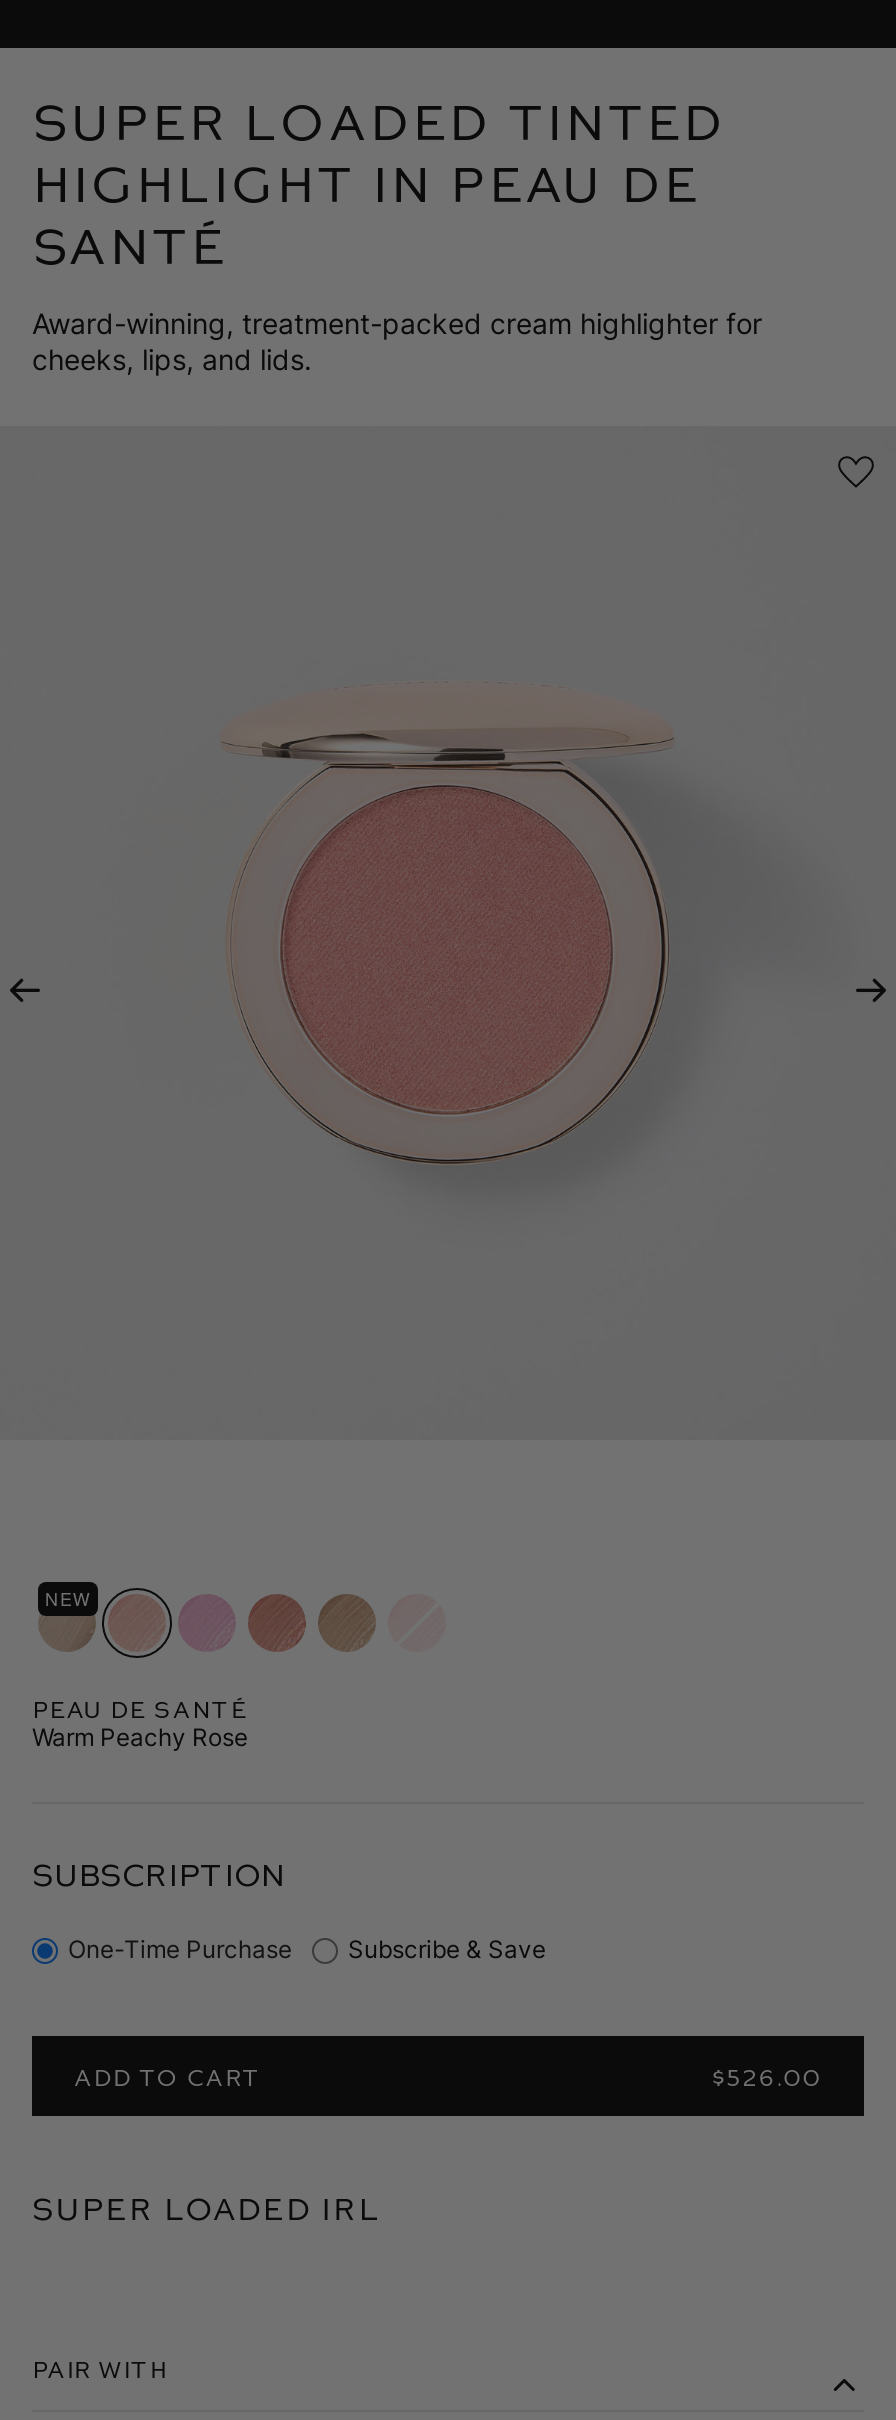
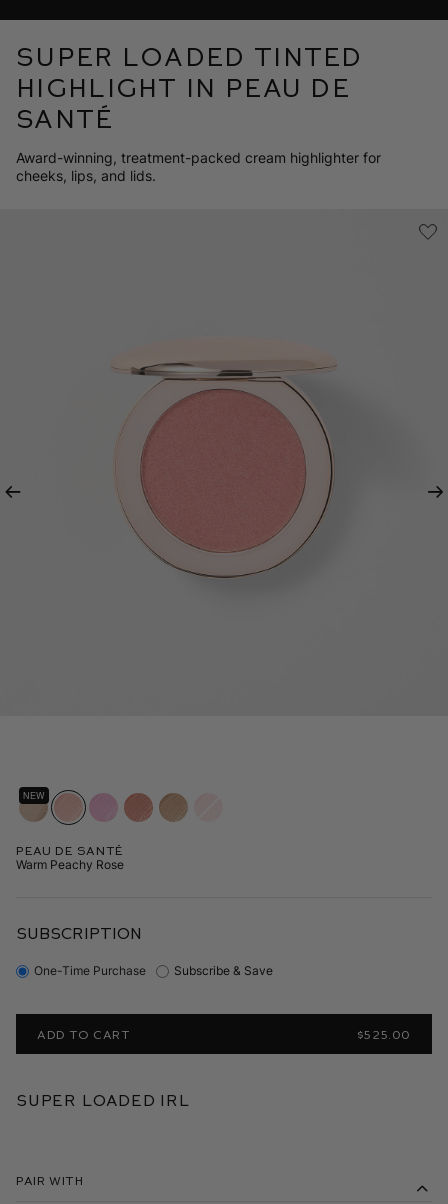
- $526.00
+ $525.00
